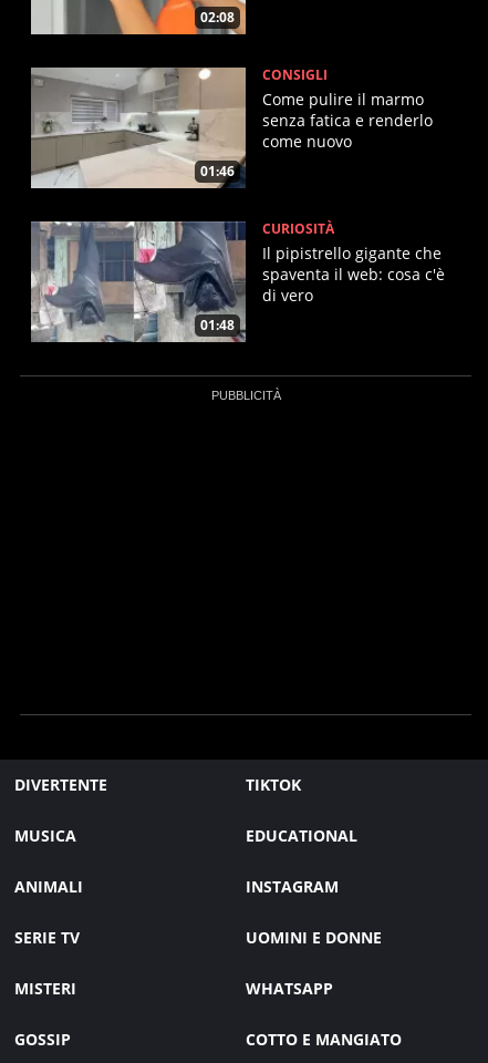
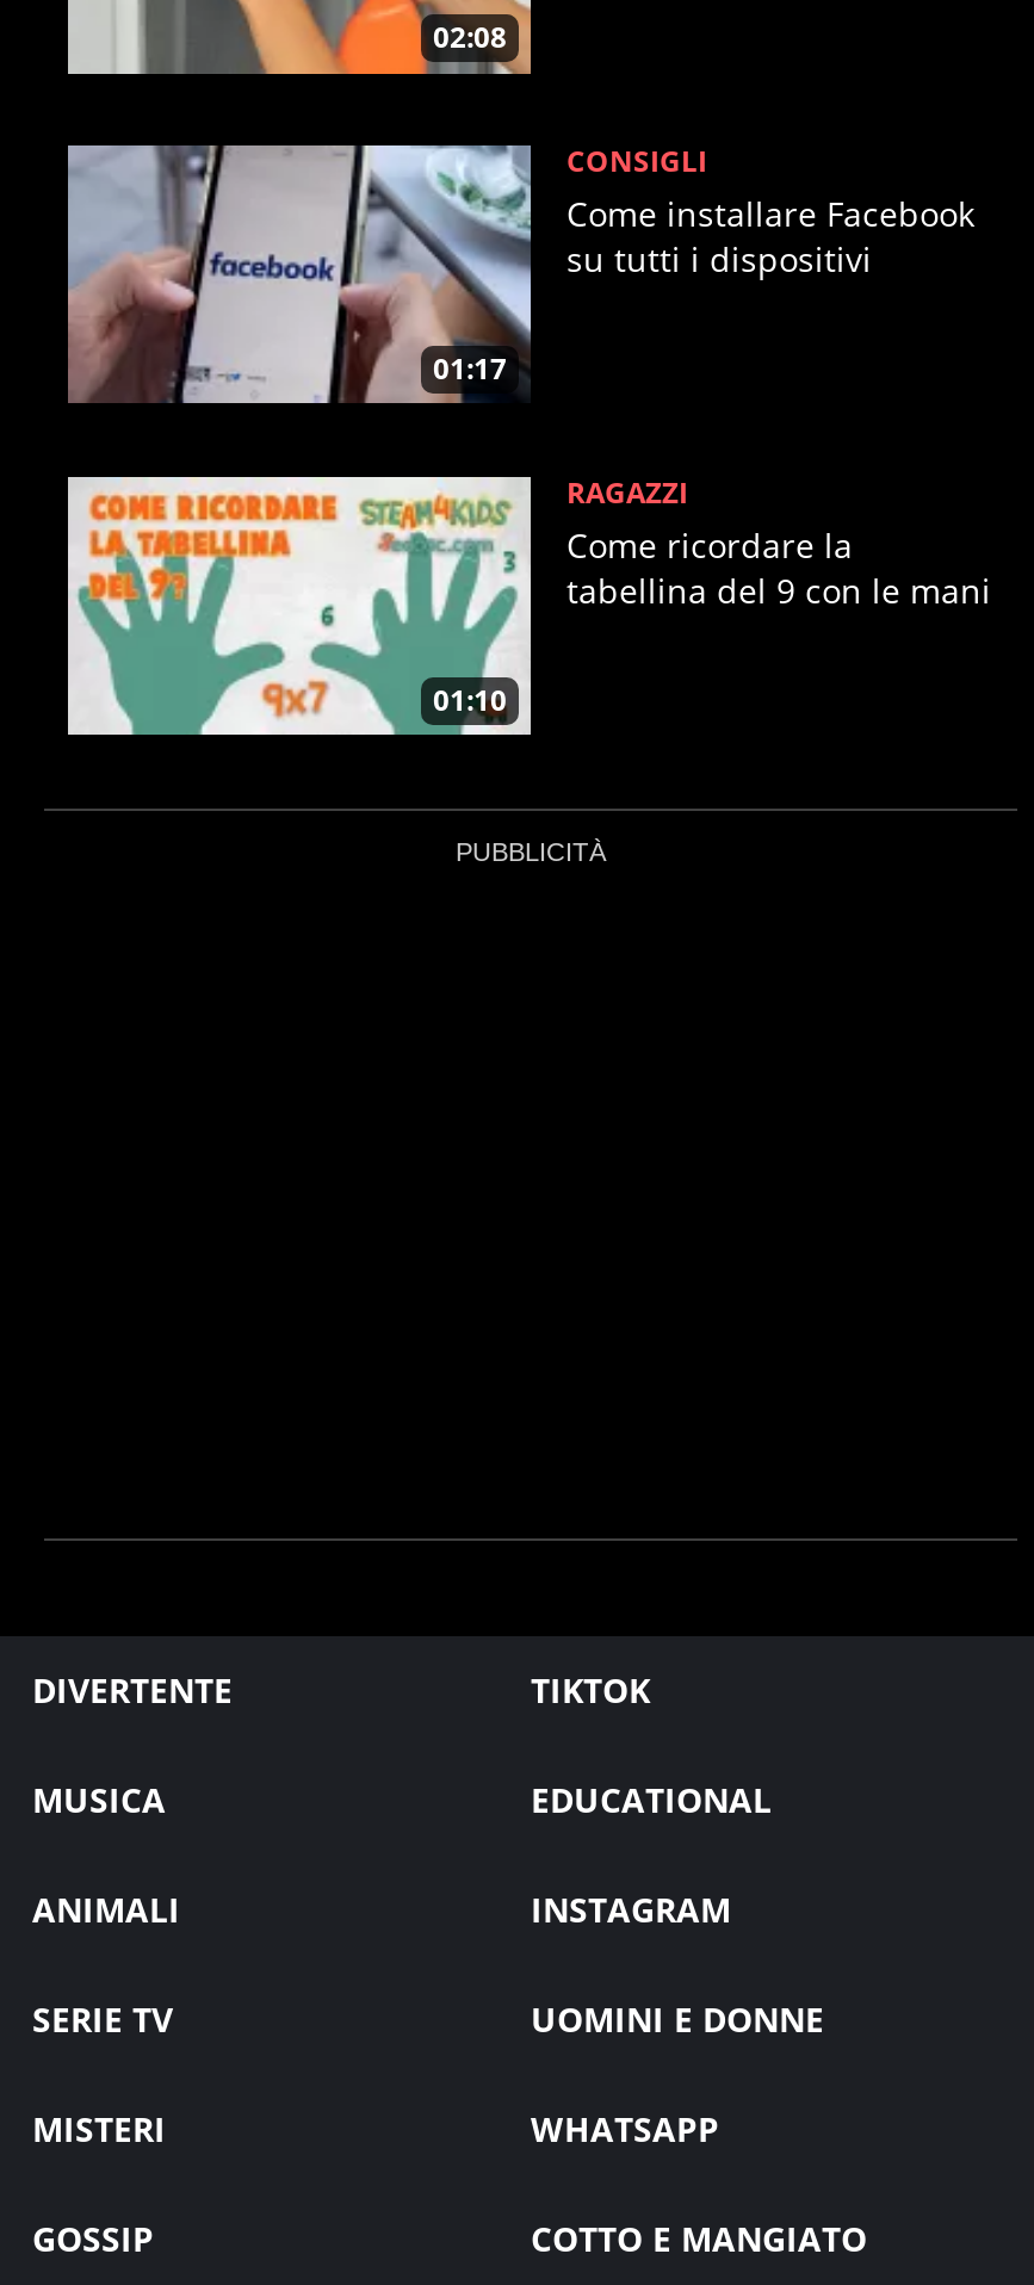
- [image]
- 01:46
+ [image]
+ 01:17

- Come pulire il marmo
- senza fatica e renderlo
- come nuovo
+ Come installare Facebook
+ su tutti i dispositivi

- [image]
- 01:48
+ [image]
+ 01:10

- CURIOSITÀ
- Il pipistrello gigante che
- spaventa il web: cosa c'è
- di vero
+ RAGAZZI
+ Come ricordare la
+ tabellina del 9 con le mani
